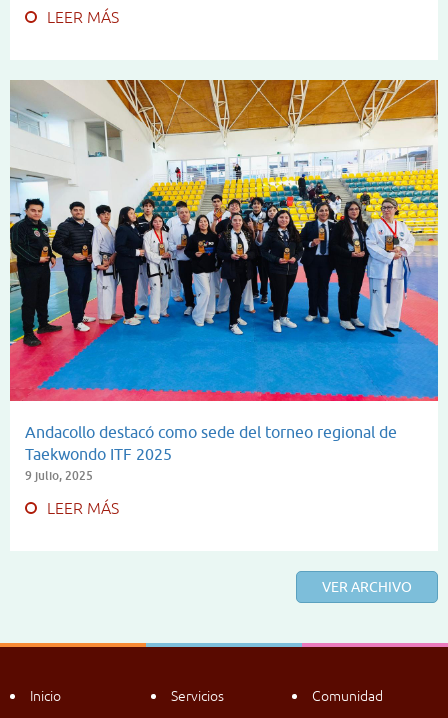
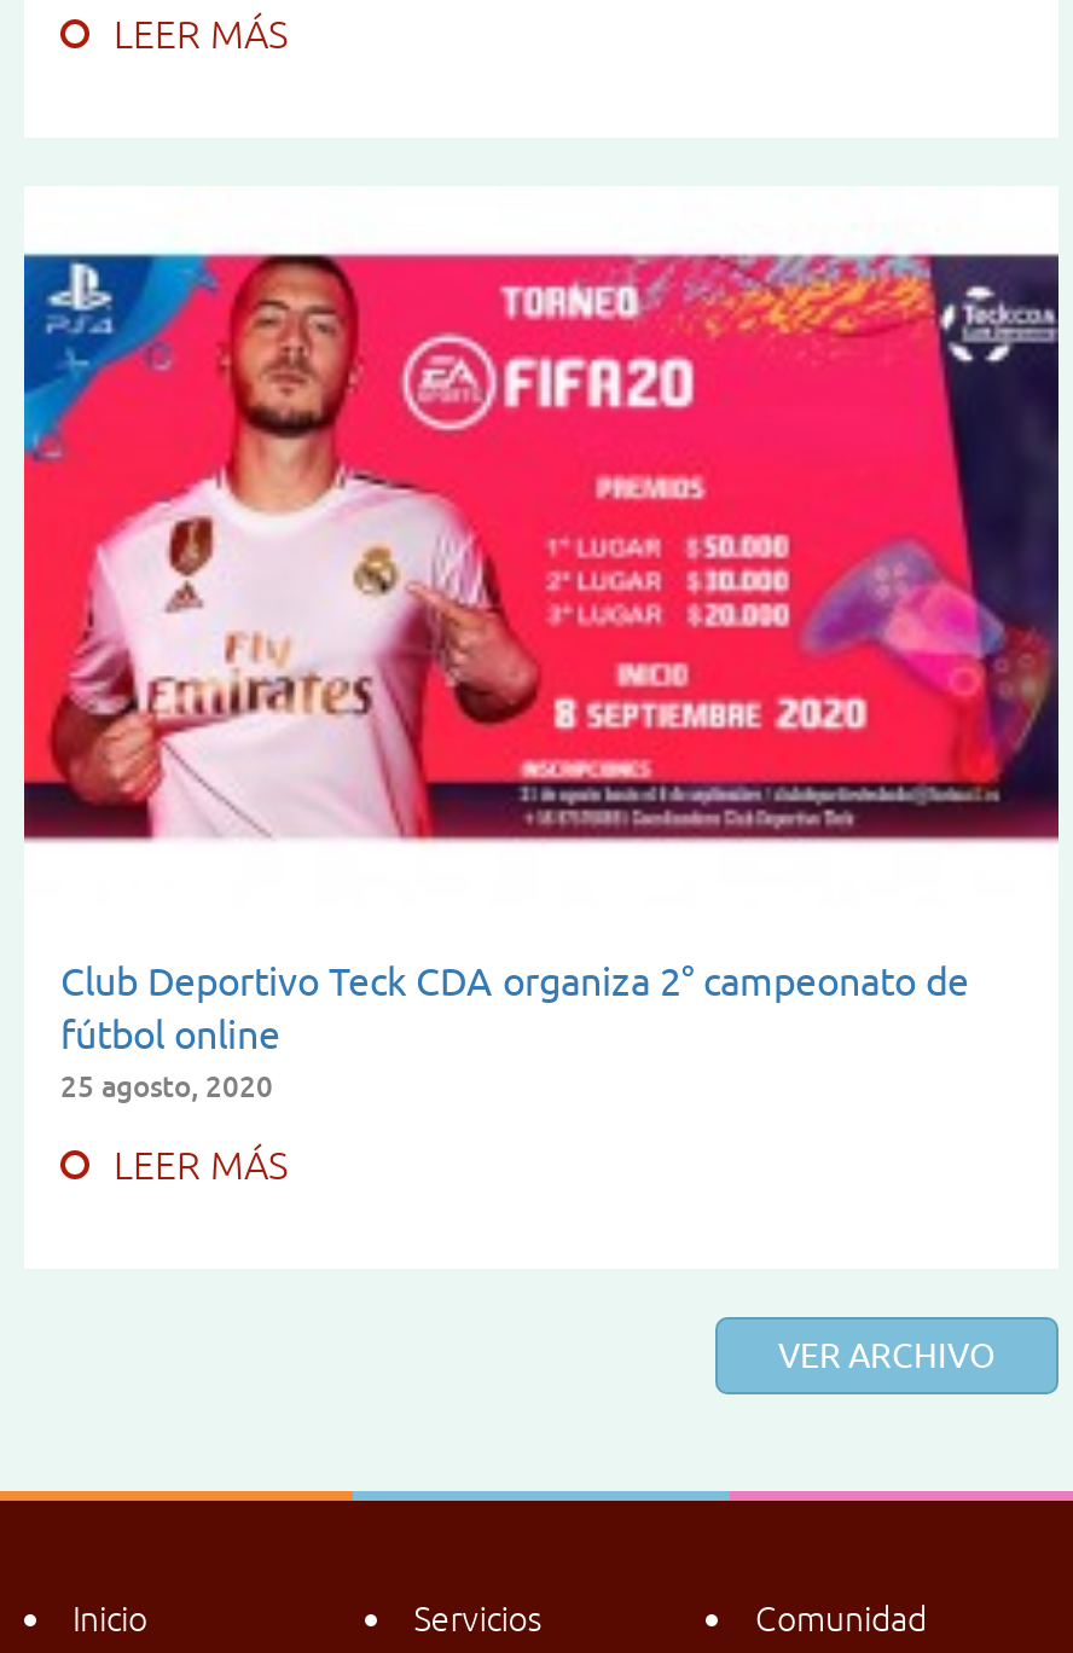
- [image]
- Andacollo destacó como sede del torneo regional de
- Taekwondo ITF 2025
- 9 julio, 2025
+ [image]
+ Club Deportivo Teck CDA organiza 2° campeonato de
+ fútbol online
+ 25 agosto, 2020
